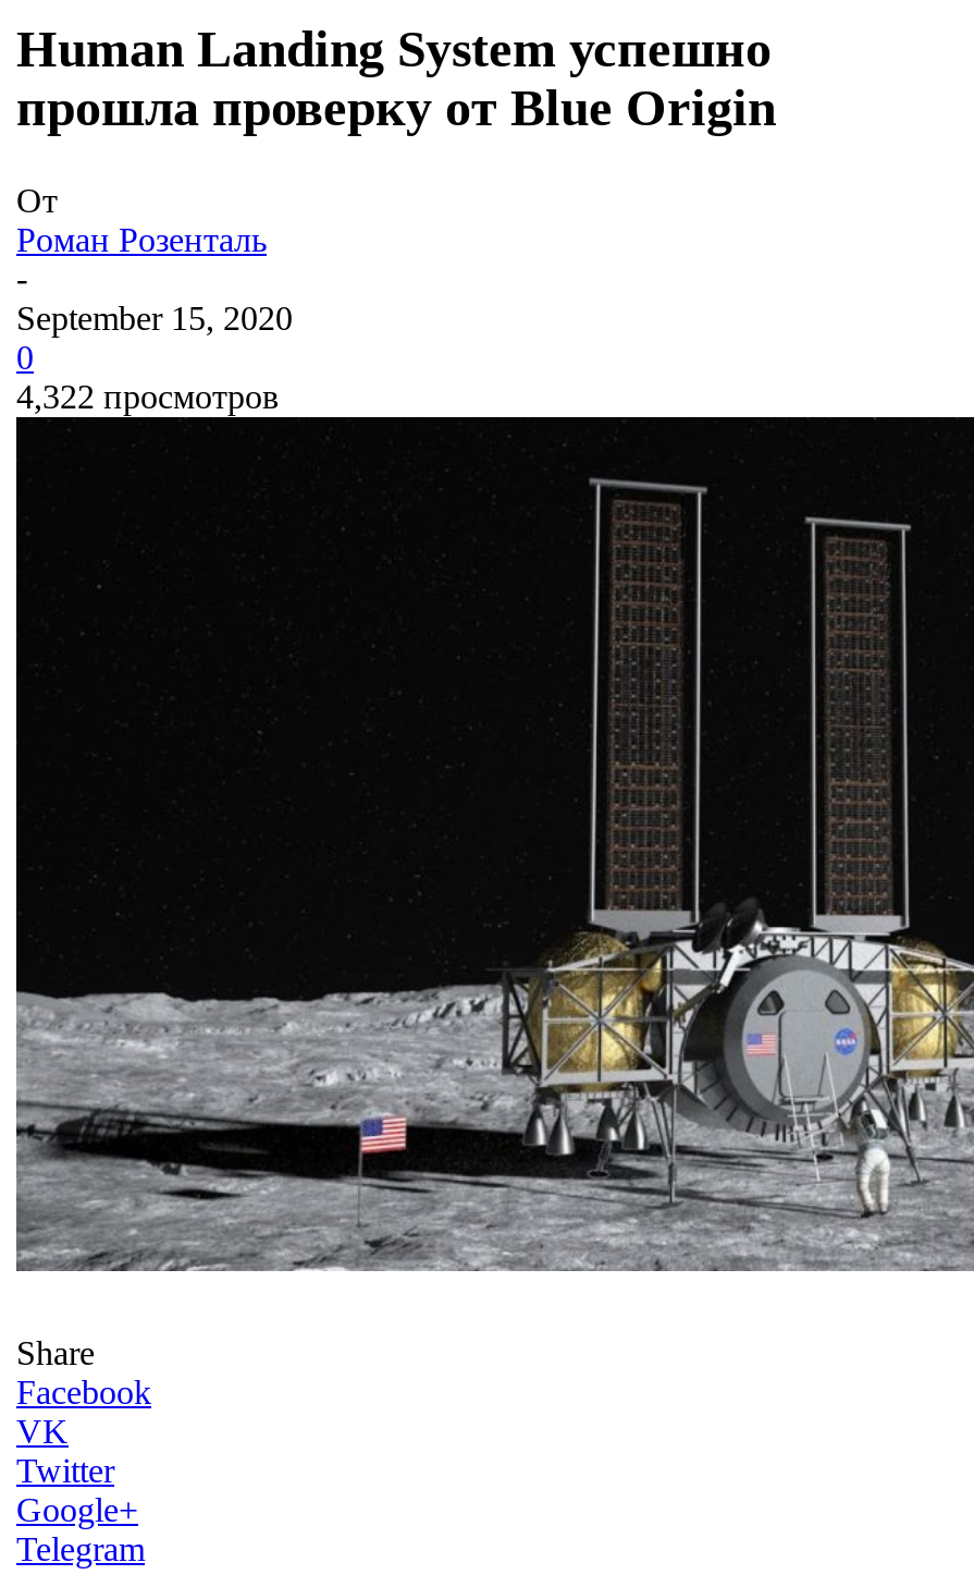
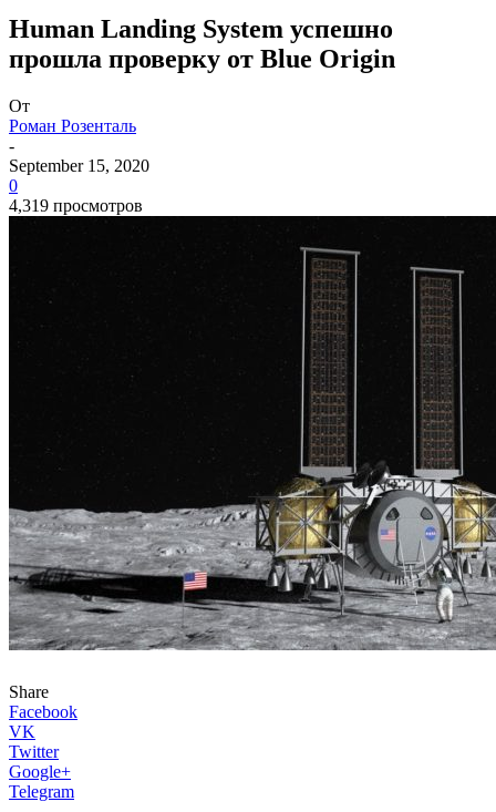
- 4,322 просмотров
+ 4,319 просмотров
